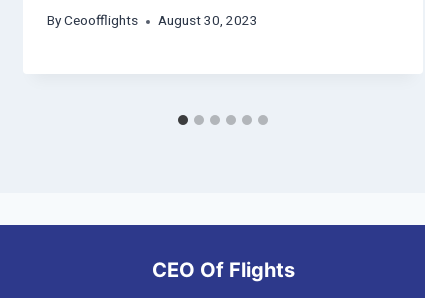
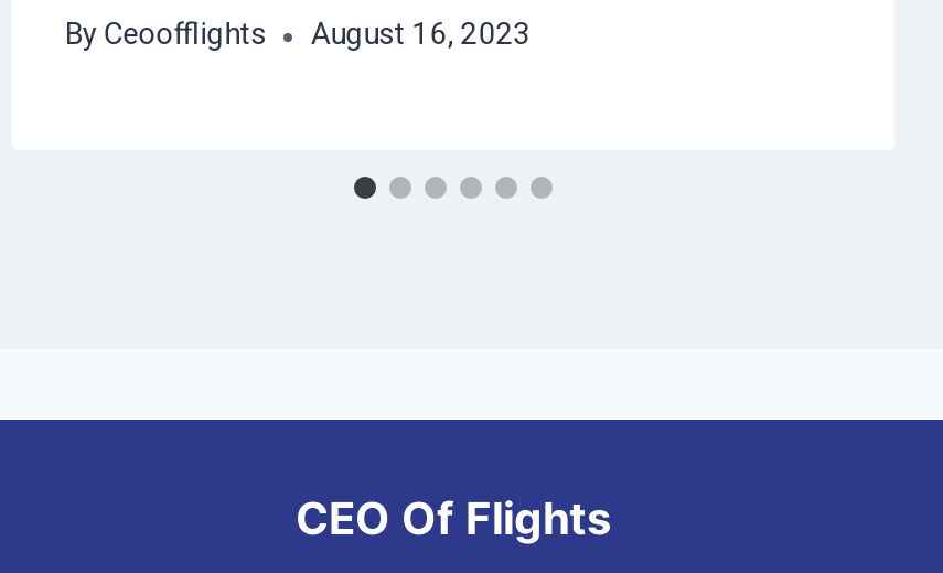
- By Ceoofflights August 30, 2023
+ By Ceoofflights August 16, 2023
